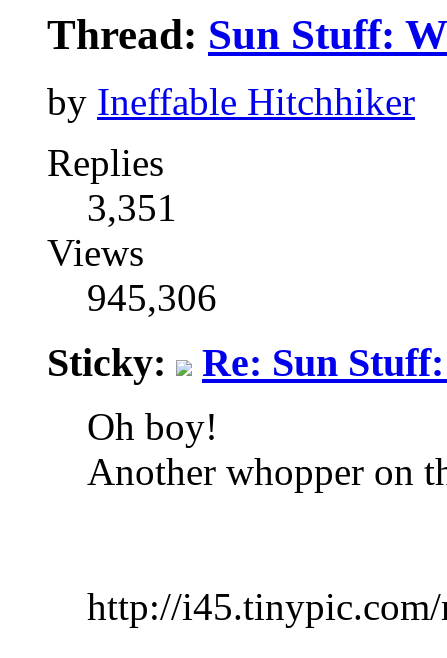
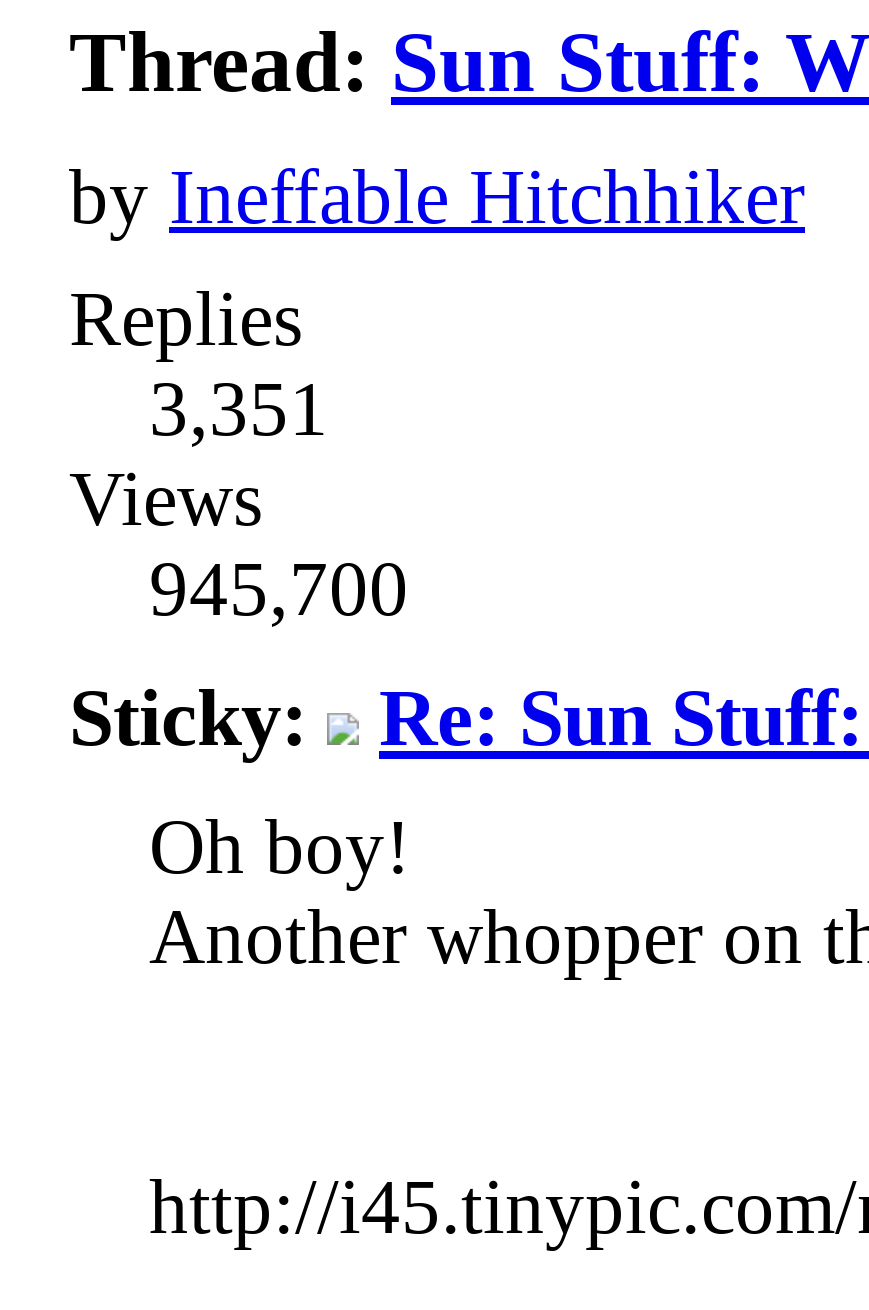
- 945,306
+ 945,700
